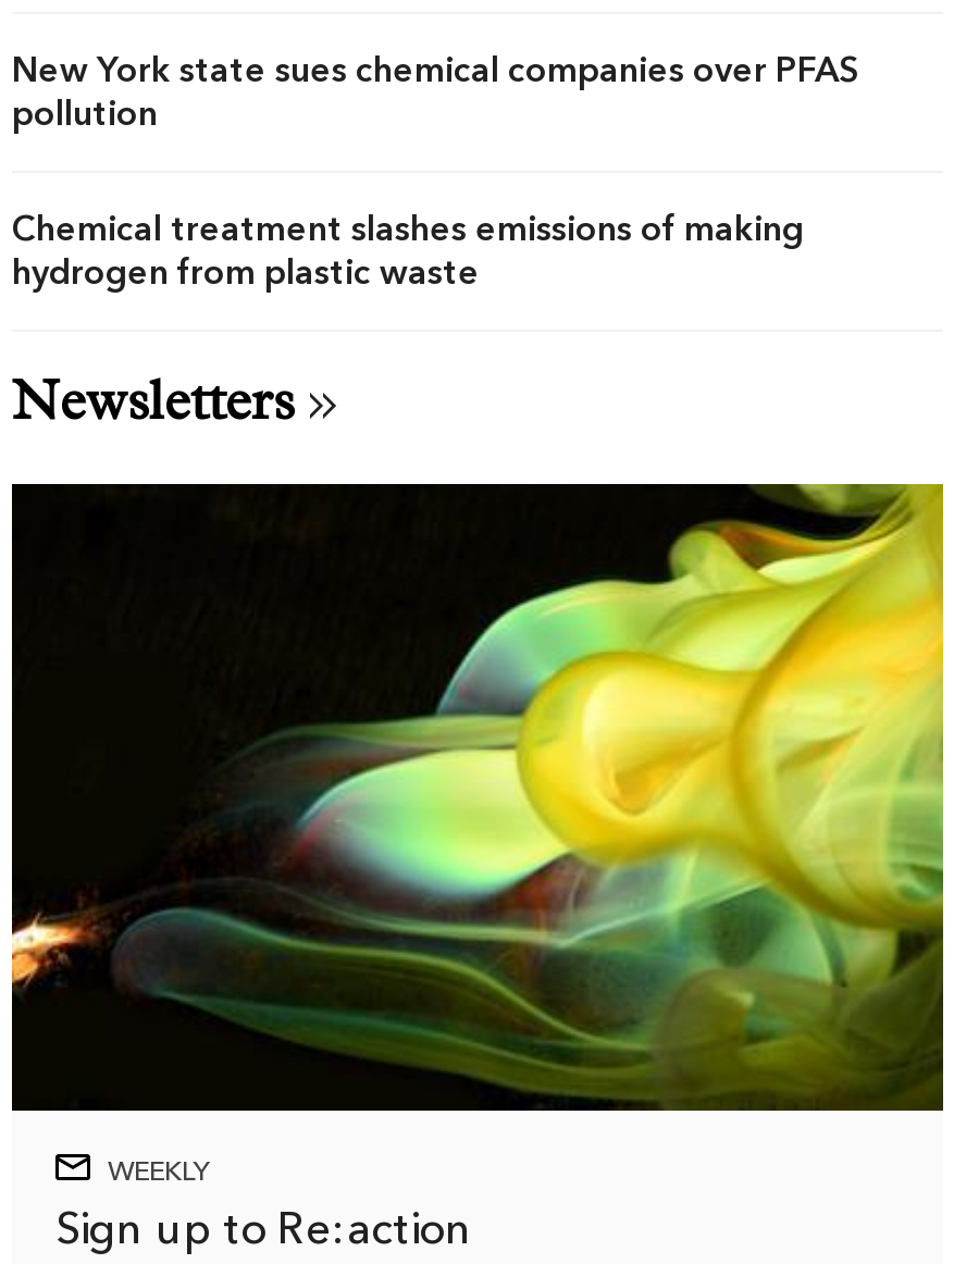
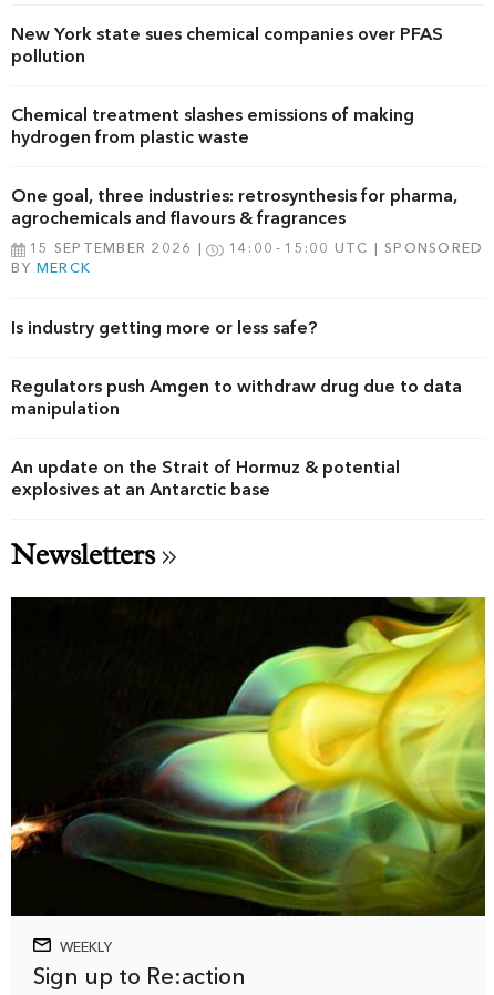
+ One goal, three industries: retrosynthesis for pharma,
+ agrochemicals and flavours & fragrances
+ 15 SEPTEMBER 2026
+ 14:00
+ 15:00 UTC
+ SPONSORED
+ BY MERCK
+ Is industry getting more or less safe?
+ Regulators push Amgen to withdraw drug due to data
+ manipulation
+ An update on the Strait of Hormuz & potential
+ explosives at an Antarctic base
